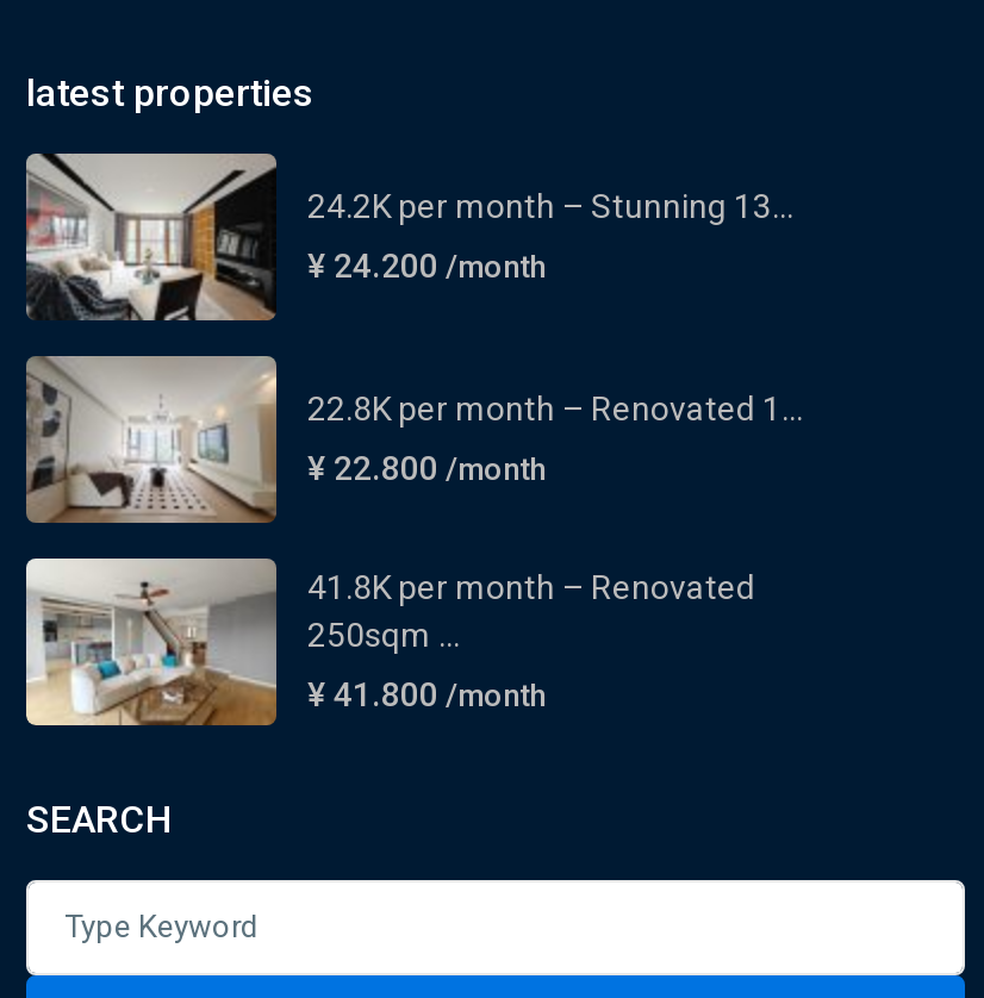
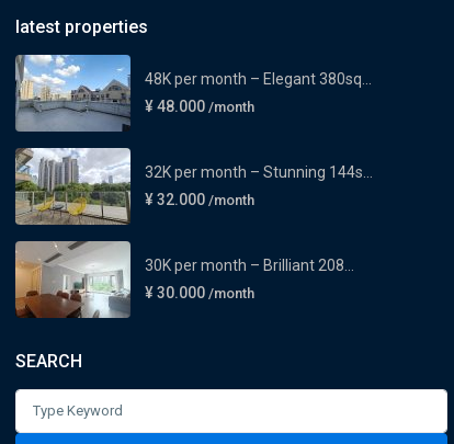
- [image]
- 24.2K per month – Stunning 13...
+ [image]
+ 48K per month – Elegant 380sq...

- ¥ 24.200 /month
+ ¥ 48.000 /month

- [image]
- 22.8K per month – Renovated 1...
+ [image]
+ 32K per month – Stunning 144s...

- ¥ 22.800 /month
+ ¥ 32.000 /month

- [image]
- 41.8K per month – Renovated
- 250sqm ...
+ [image]
+ 30K per month – Brilliant 208...

- ¥ 41.800 /month
+ ¥ 30.000 /month
